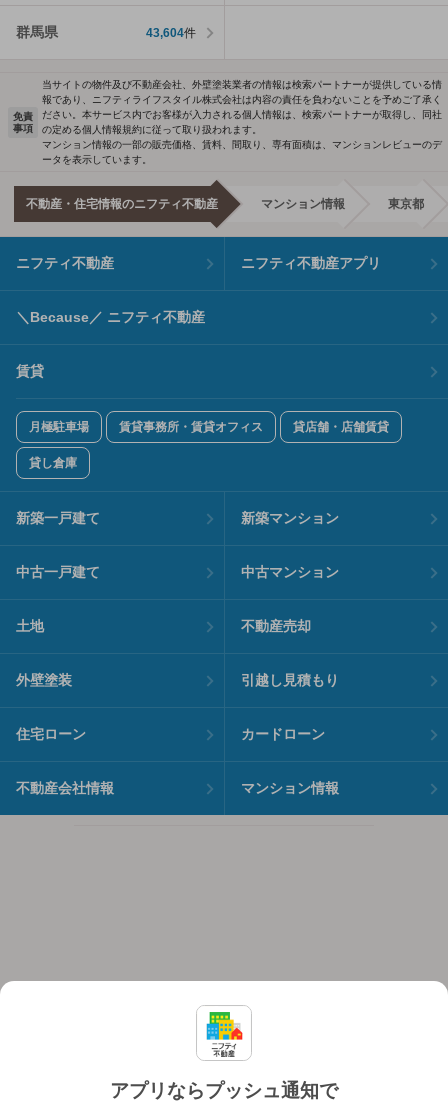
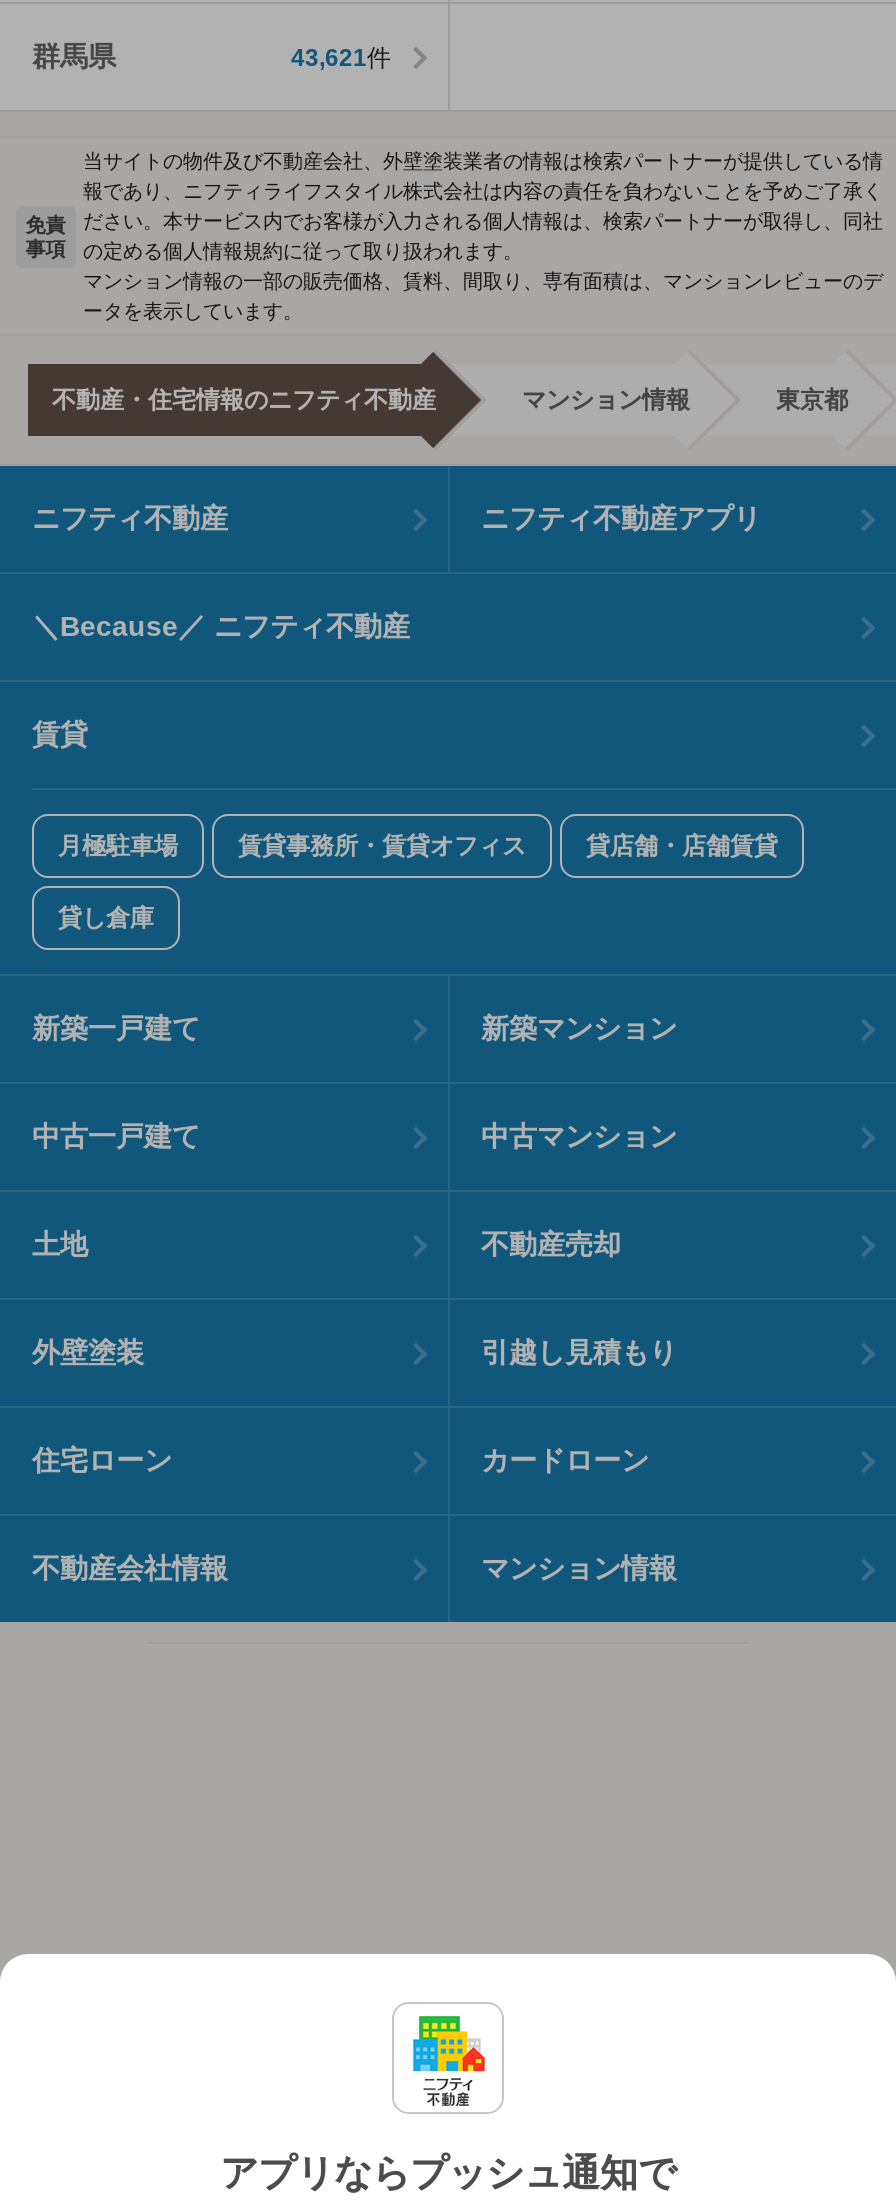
- 43,604件
+ 43,621件
